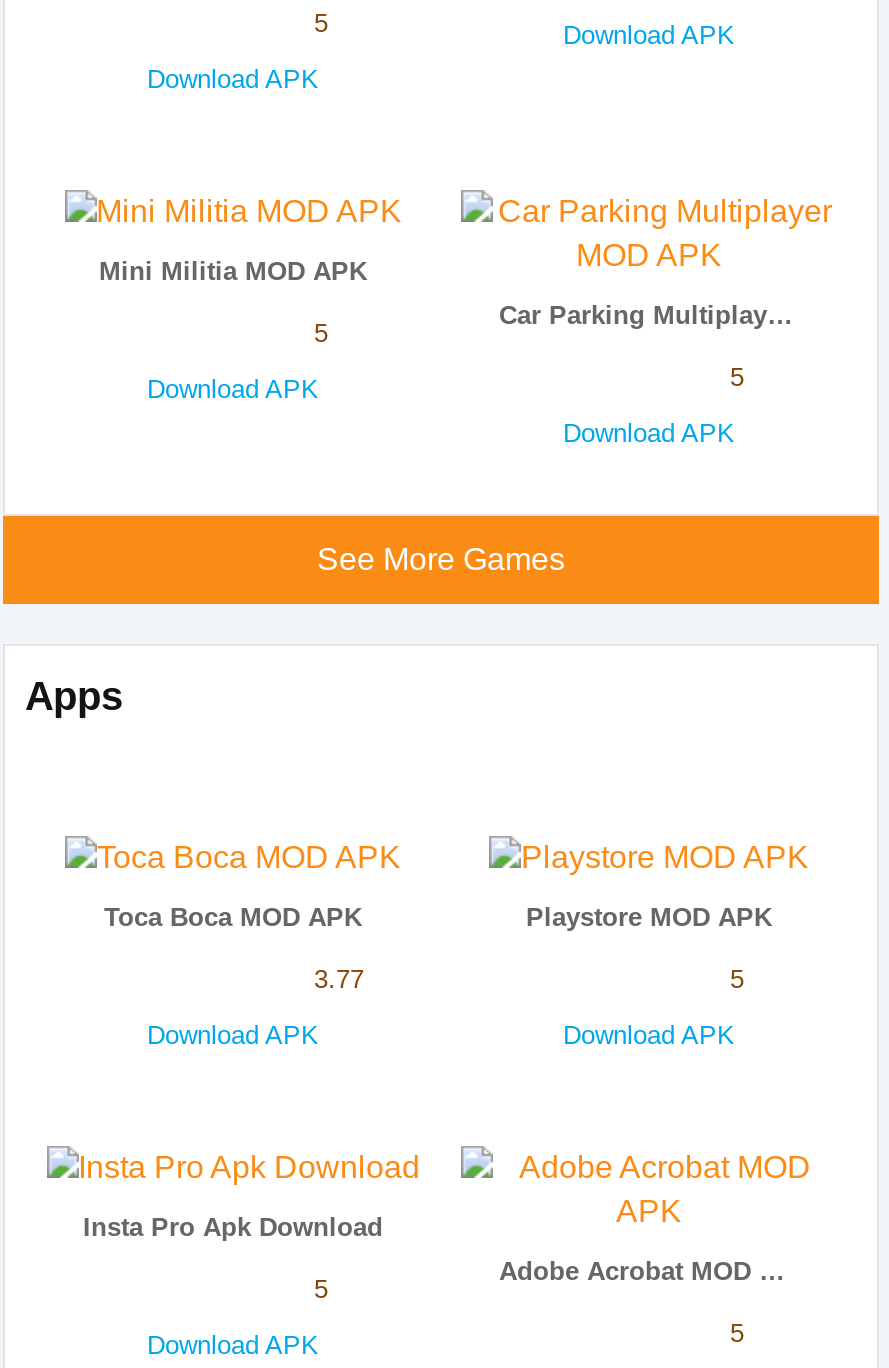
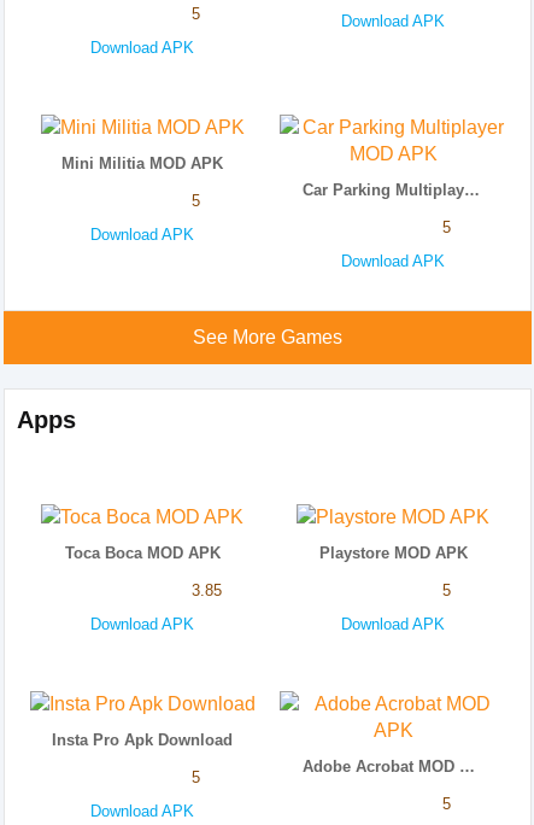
- 3.77
+ 3.85
